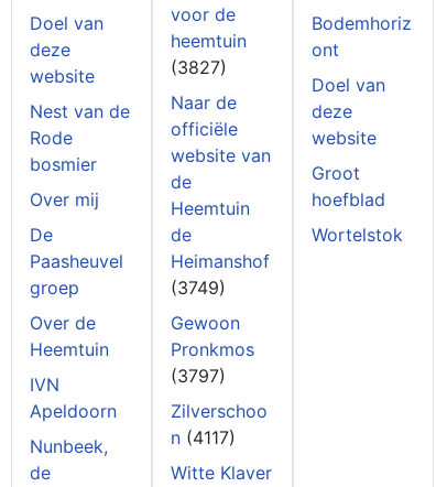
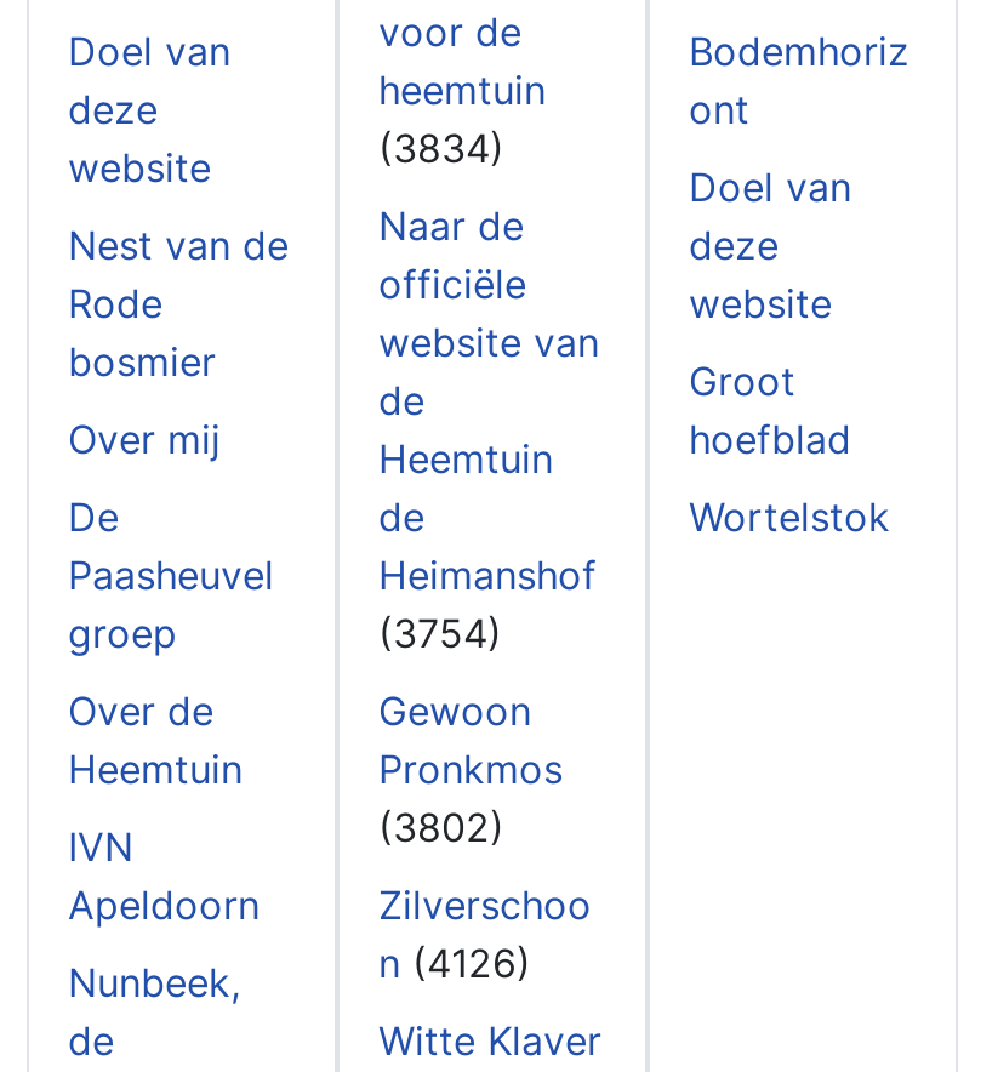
- (3827)
+ (3834)

- (3749)
+ (3754)

- (3797)
+ (3802)

- n (4117)
+ n (4126)
